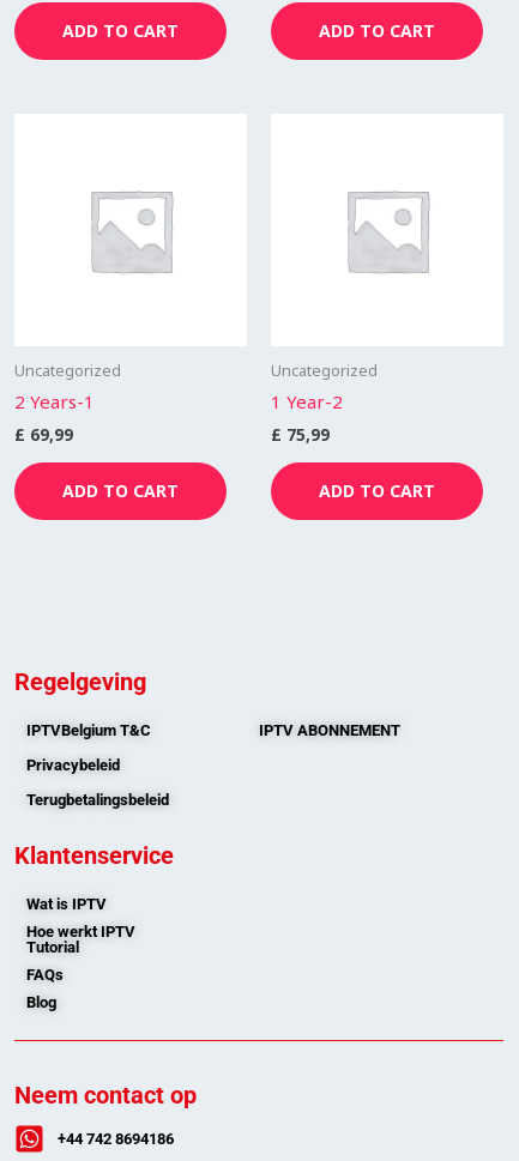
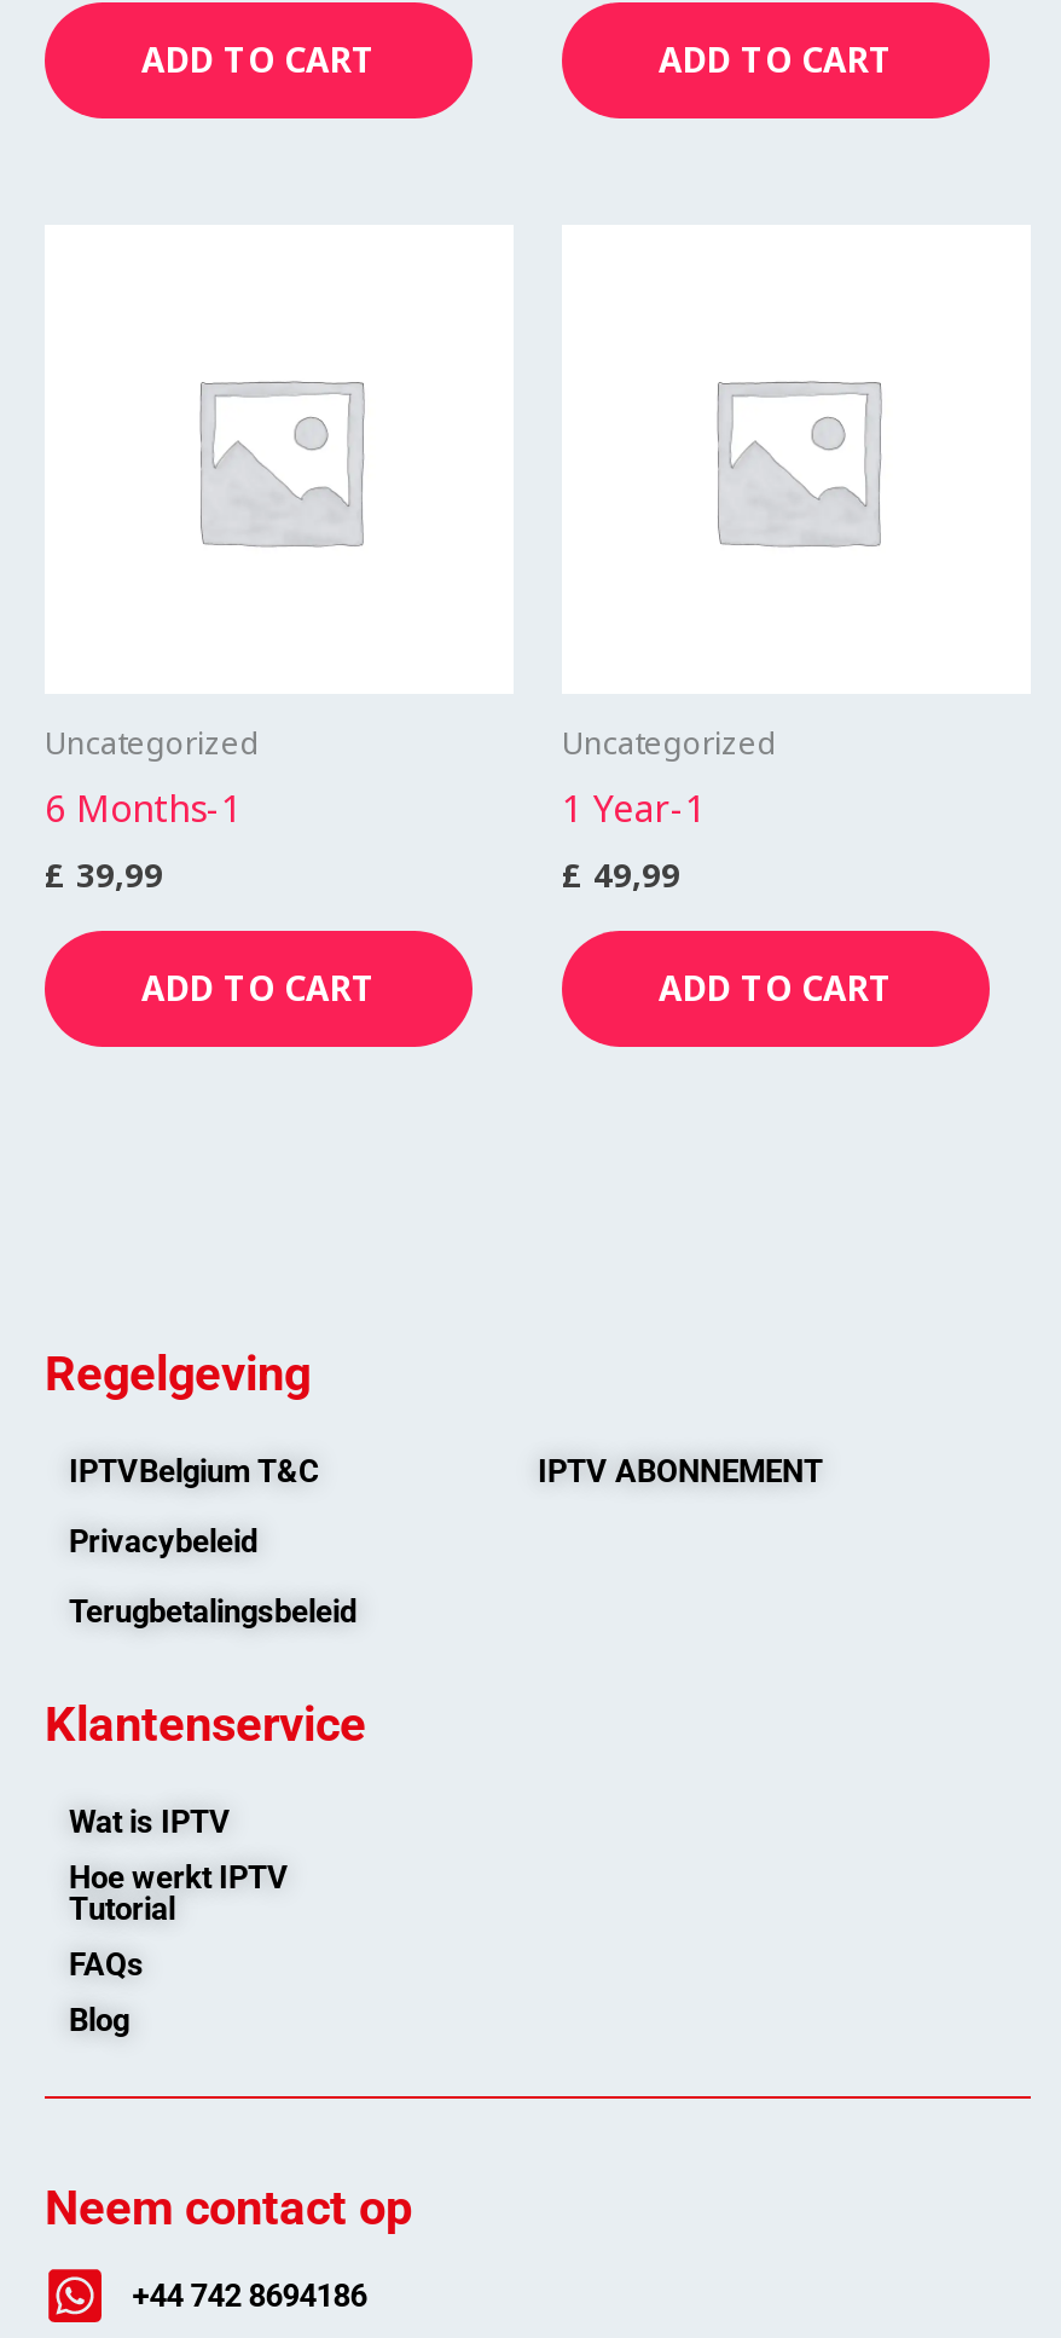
- 2 Years-1
+ 6 Months-1

- 1 Year-2
+ 1 Year-1

- £69,99
+ £39,99

- £75,99
+ £49,99
